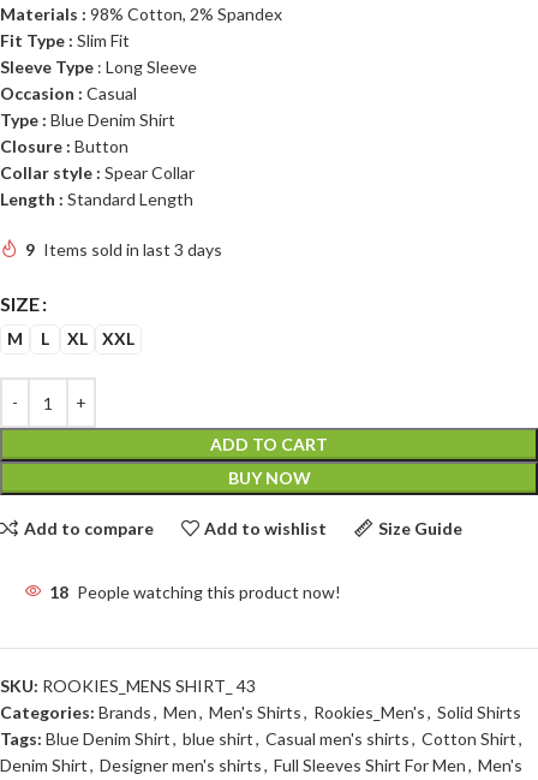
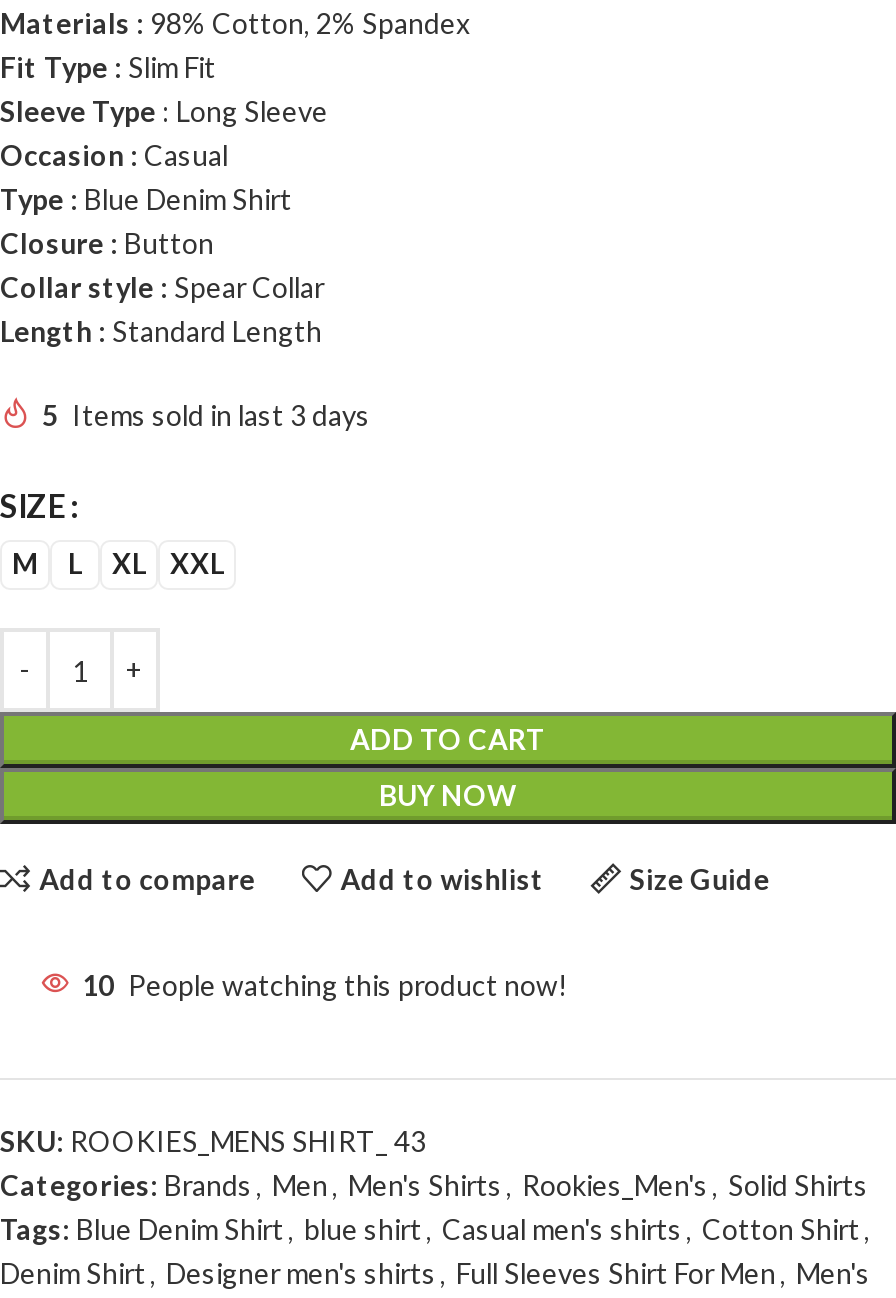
- 9 Items sold in last 3 days
+ 5 Items sold in last 3 days

- 18 People watching this product now!
+ 10 People watching this product now!
